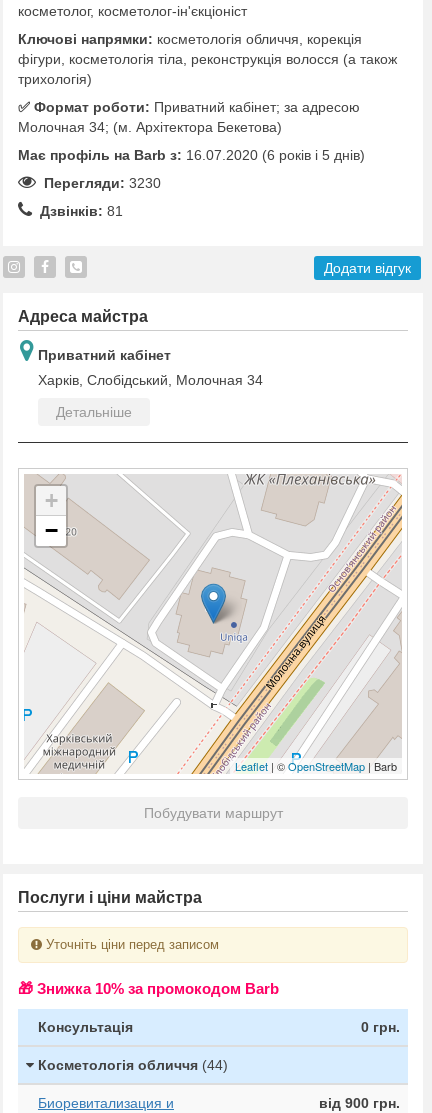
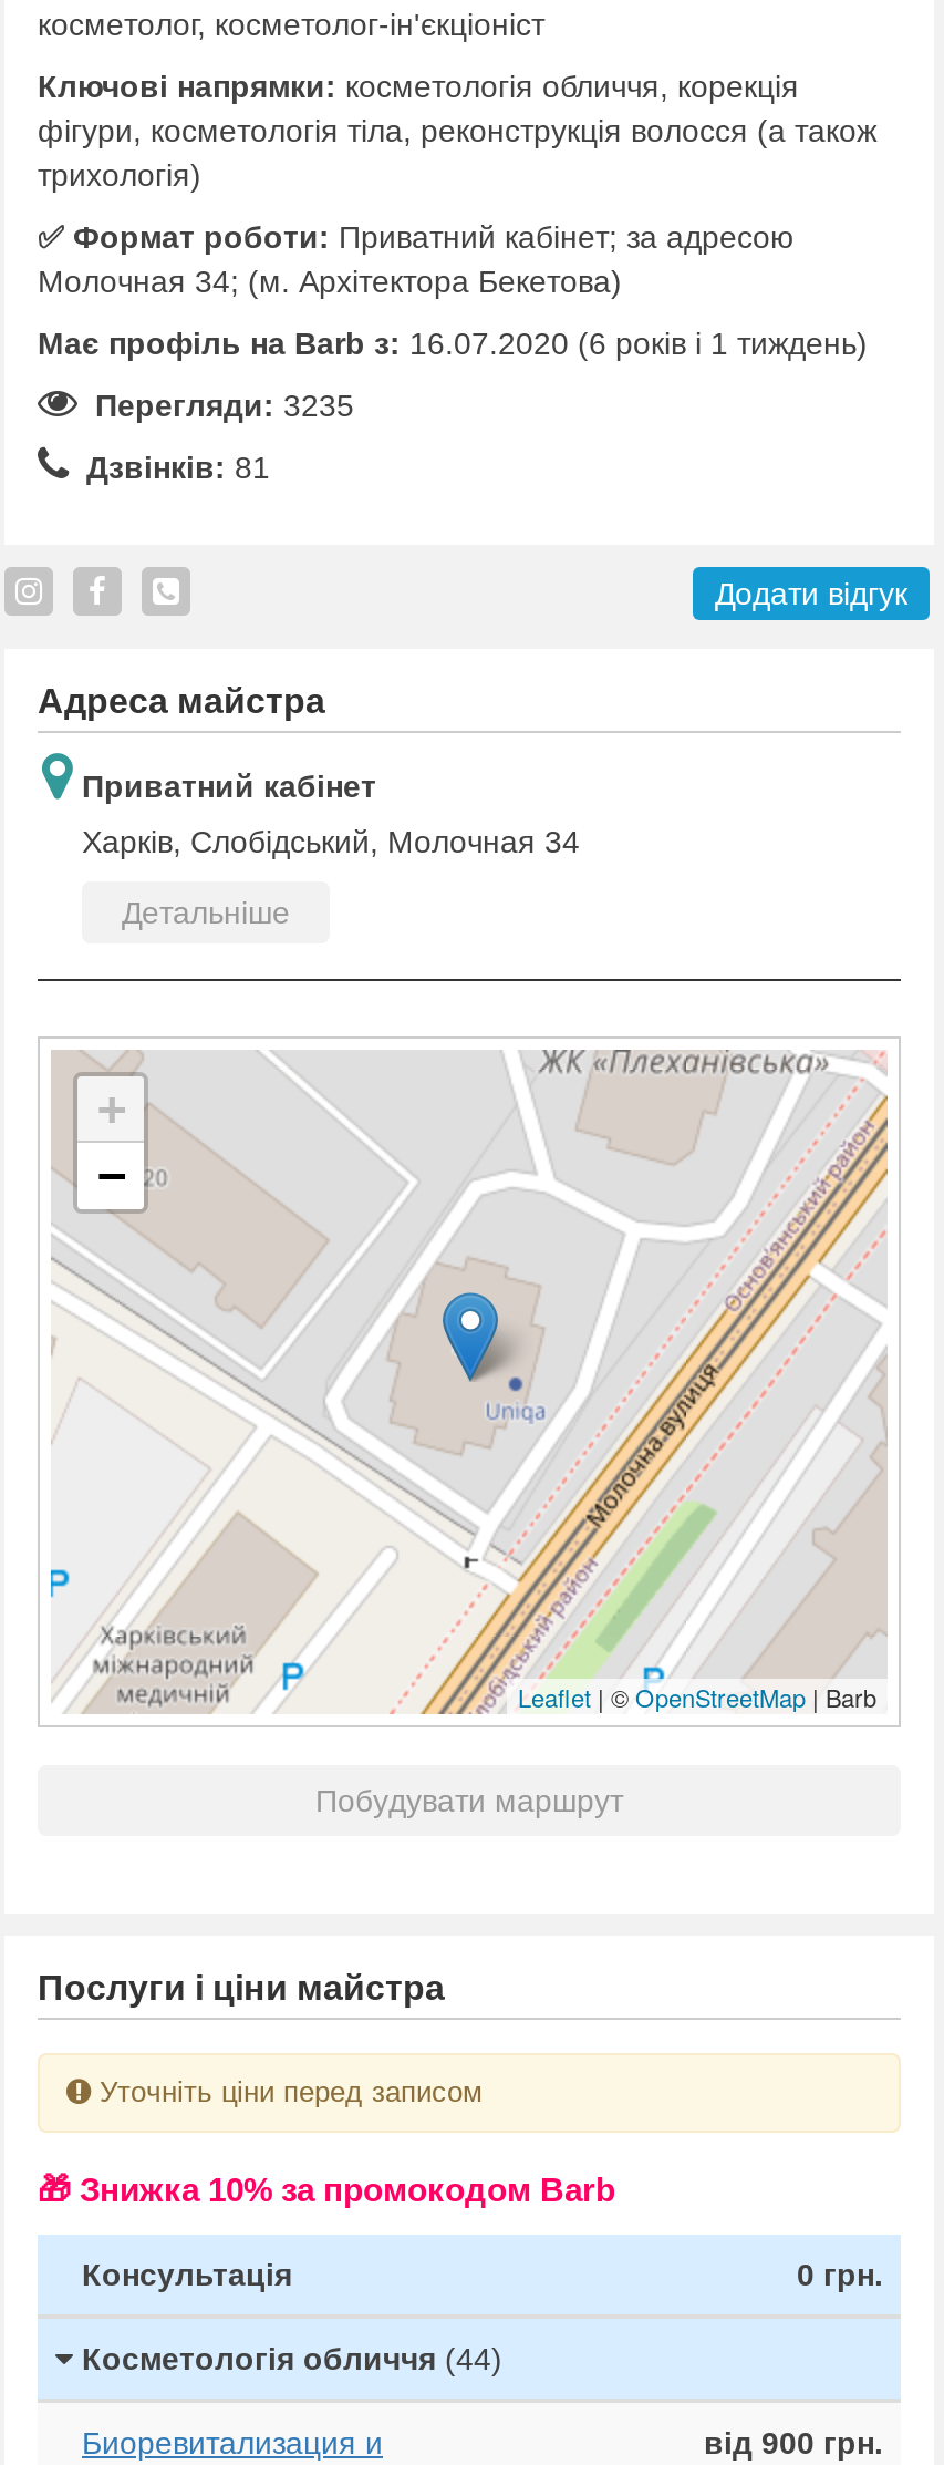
- Має профіль на Barb з: 16.07.2020 (6 років i 5 днів)
+ Має профіль на Barb з: 16.07.2020 (6 років i 1 тиждень)

- Перегляди: 3230
+ Перегляди: 3235
